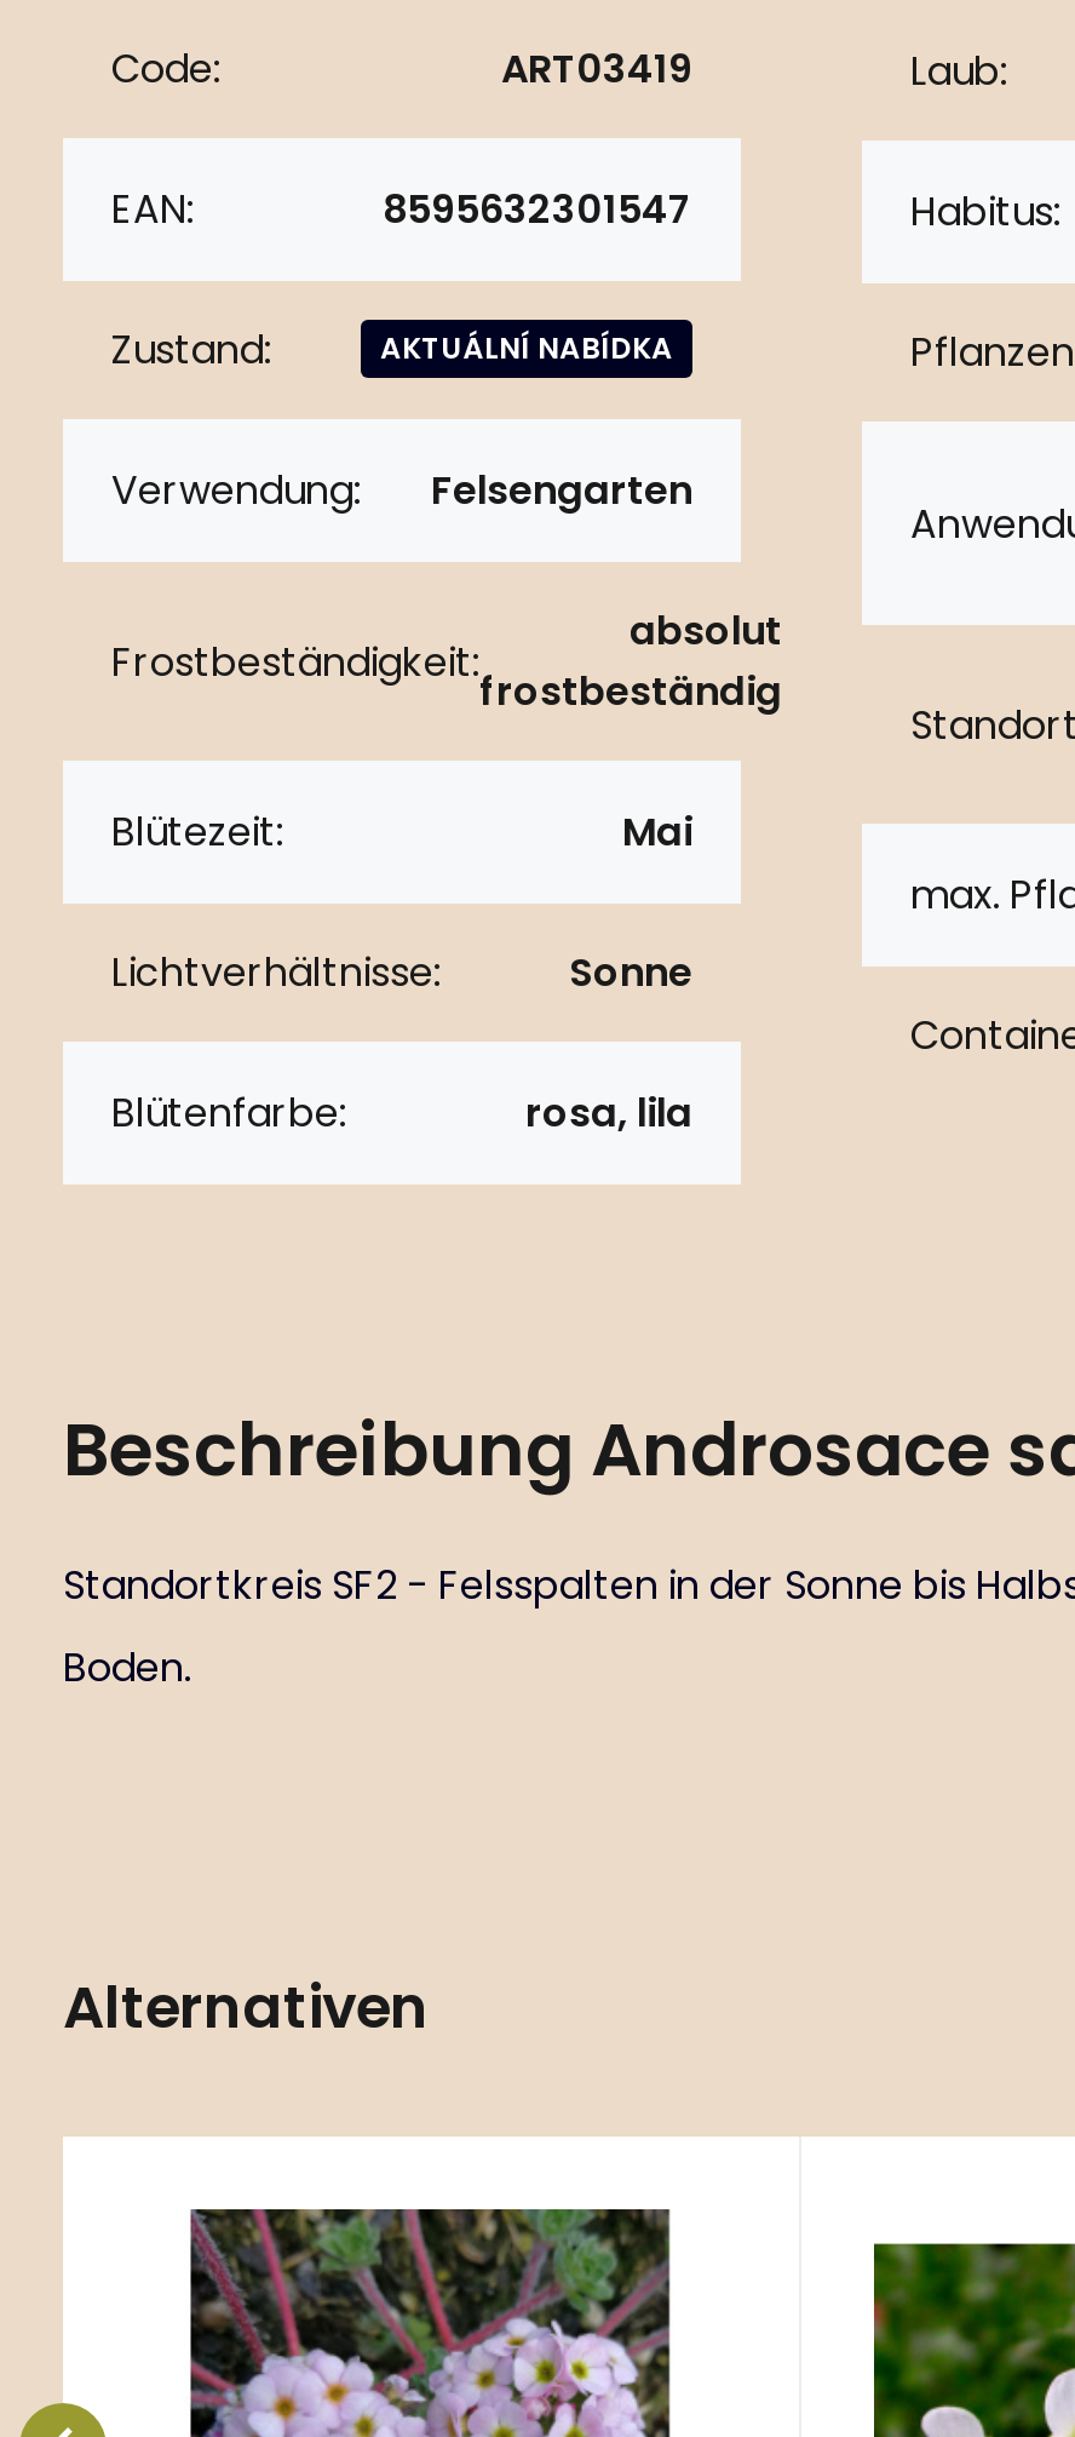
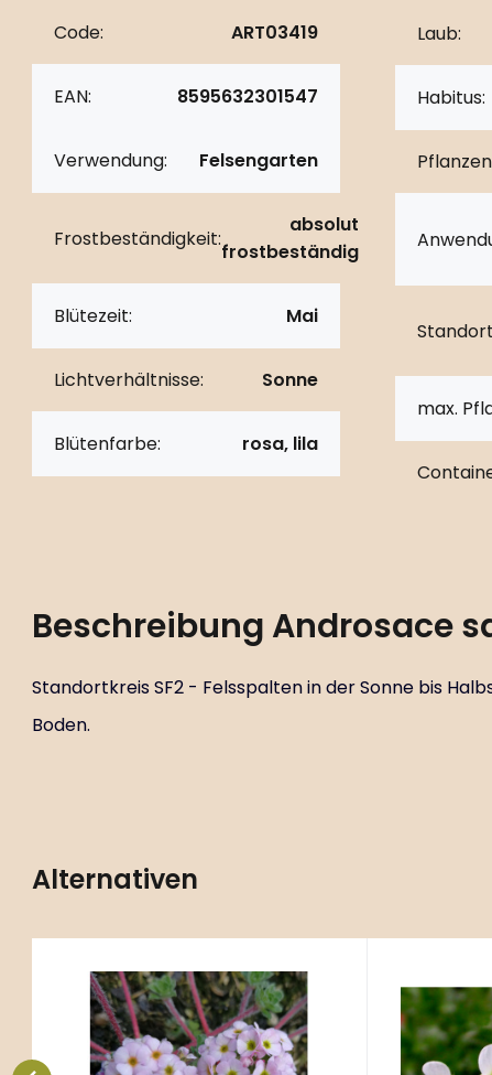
- Zustand:
- AKTUÁLNÍ NABÍDKA

moved up: Verwendung: | Felsengarten | Frostbeständigkeit: | ... | Blütenfarbe: | rosa, lila
